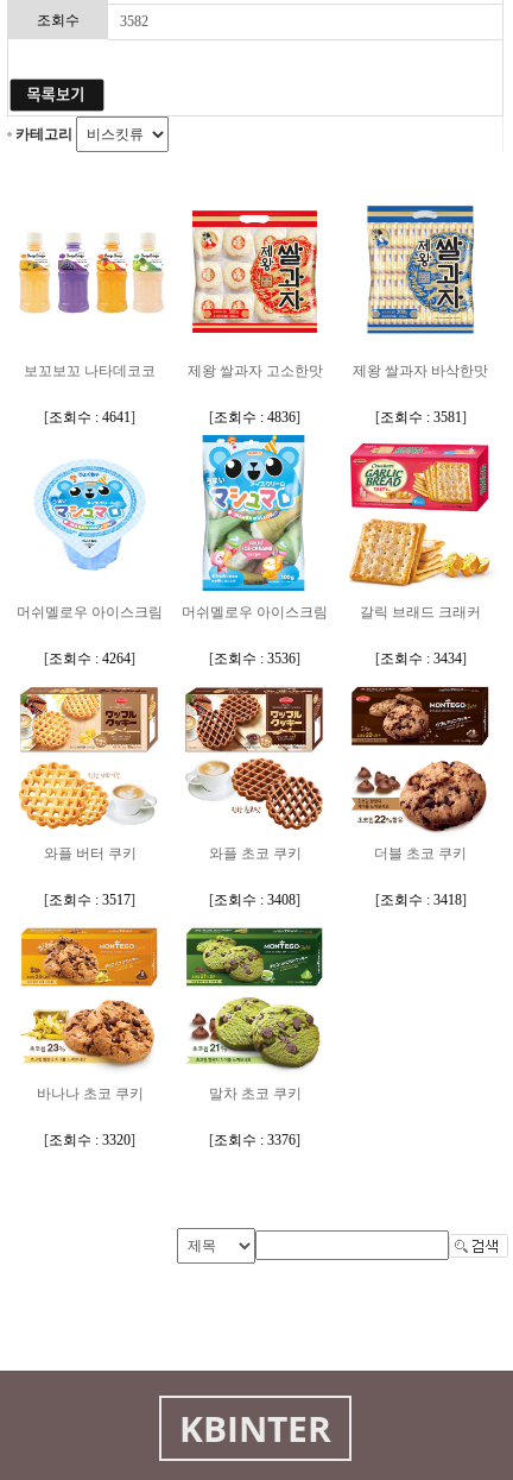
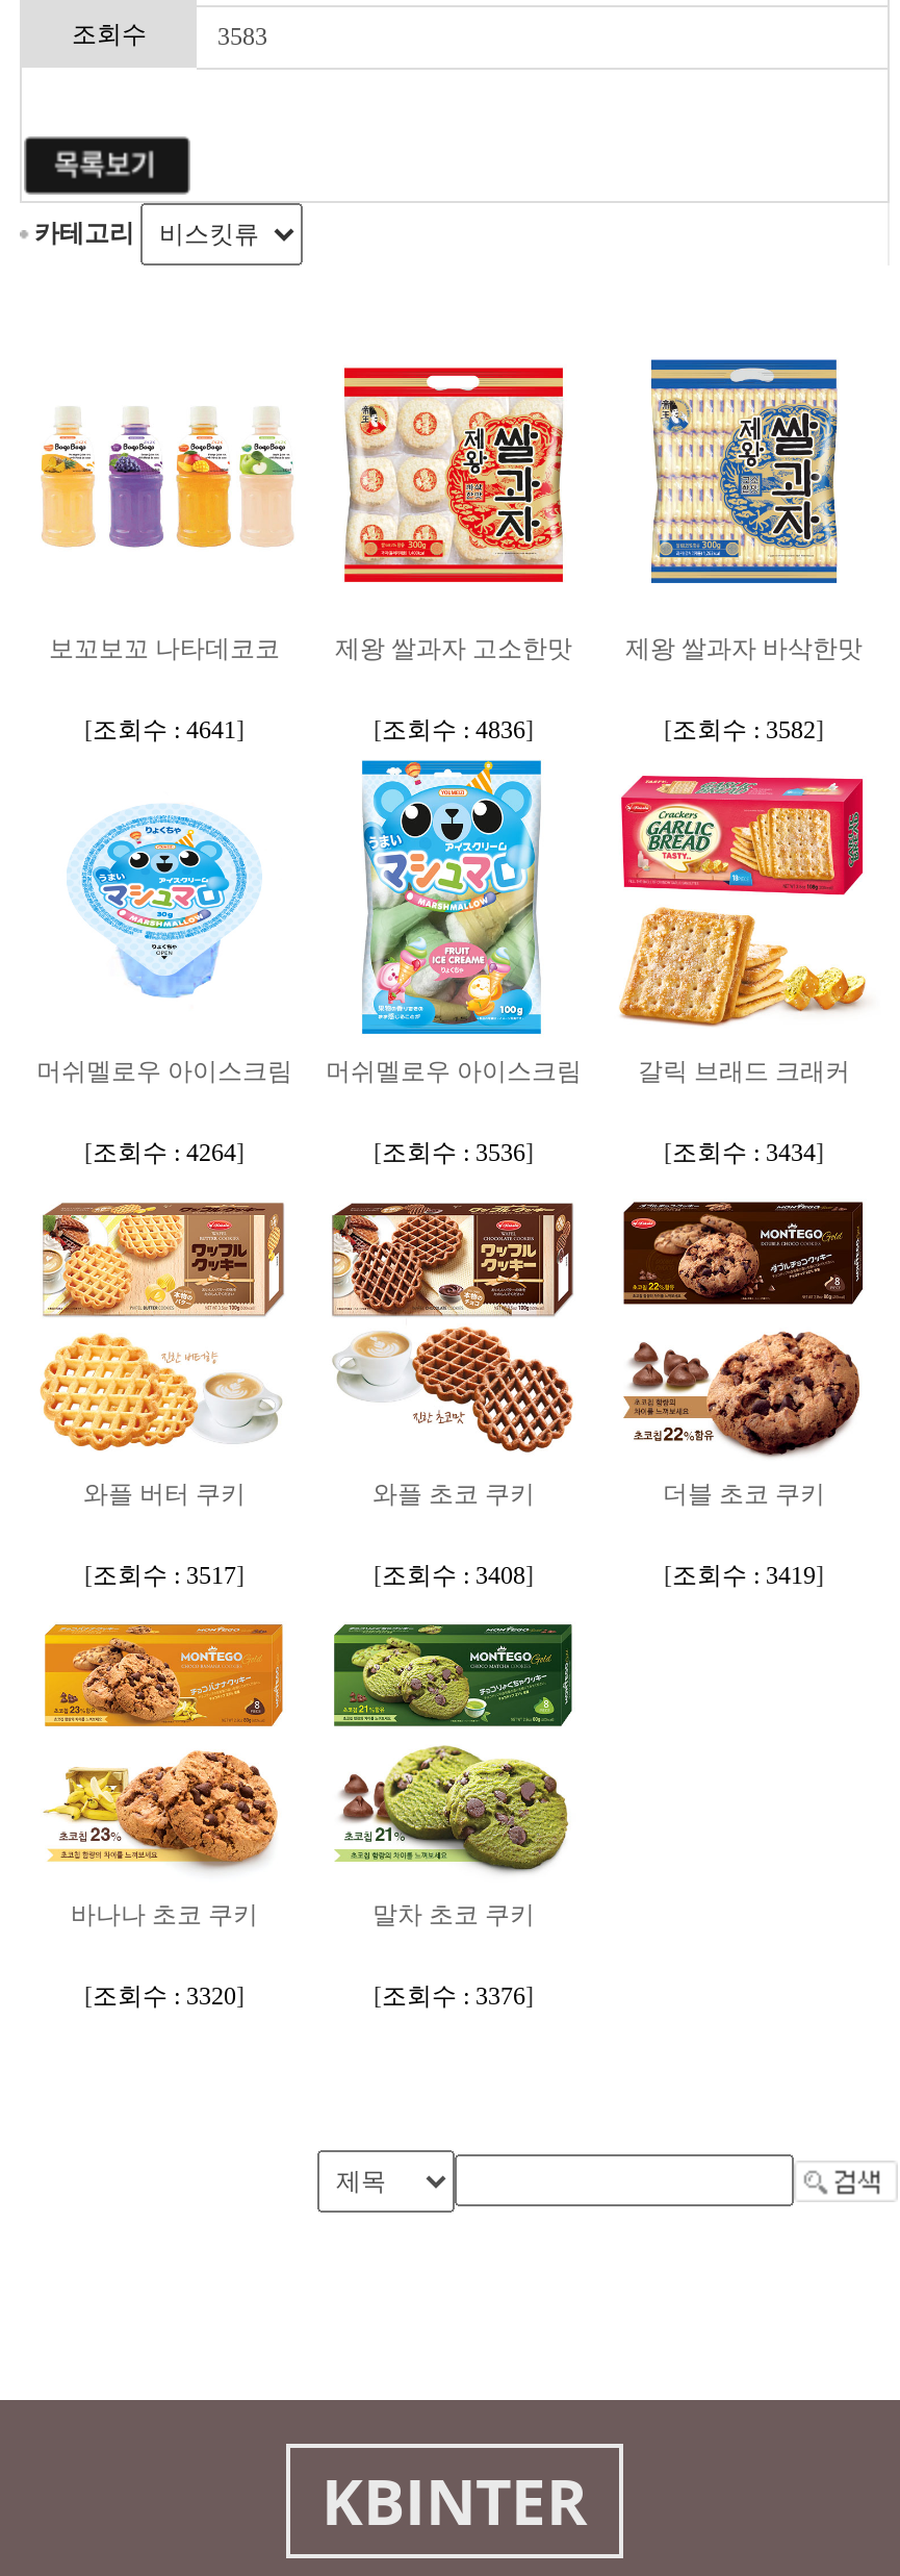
- 3582
+ 3583

- [조회수 : 3581]
+ [조회수 : 3582]

- [조회수 : 3418]
+ [조회수 : 3419]
